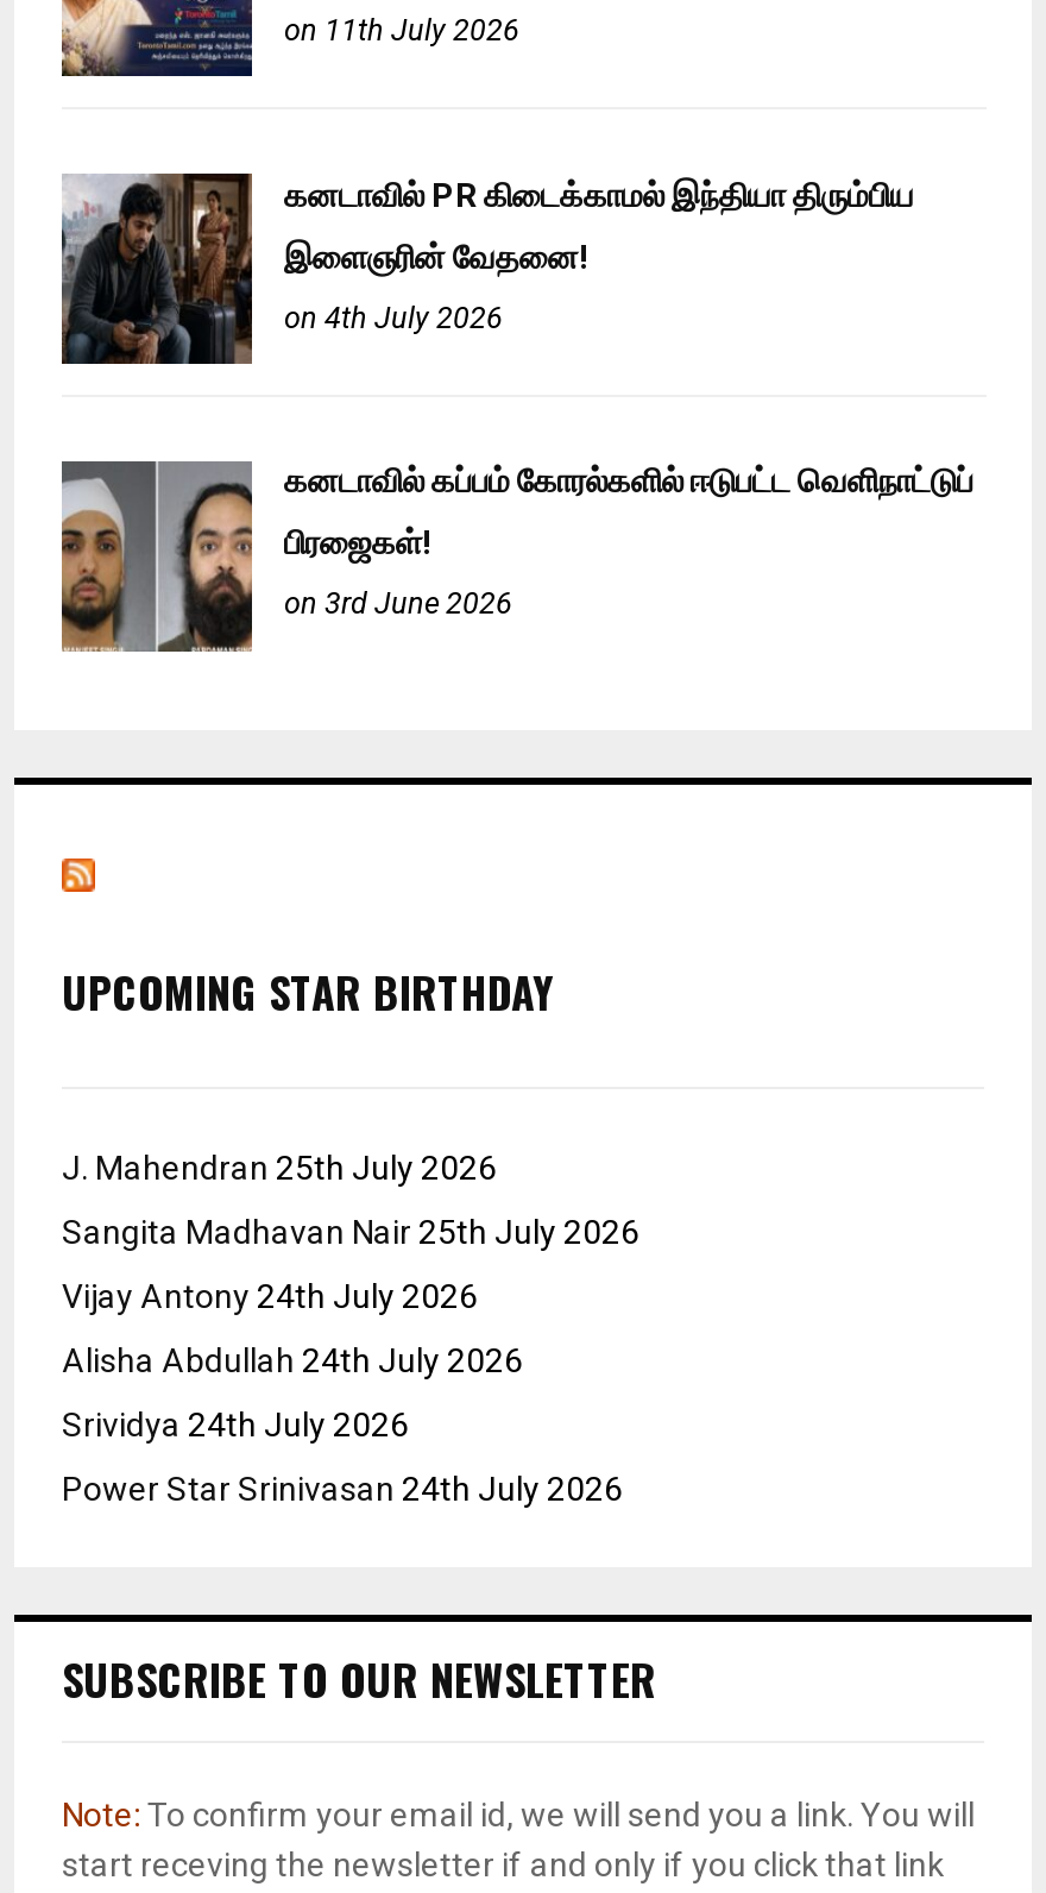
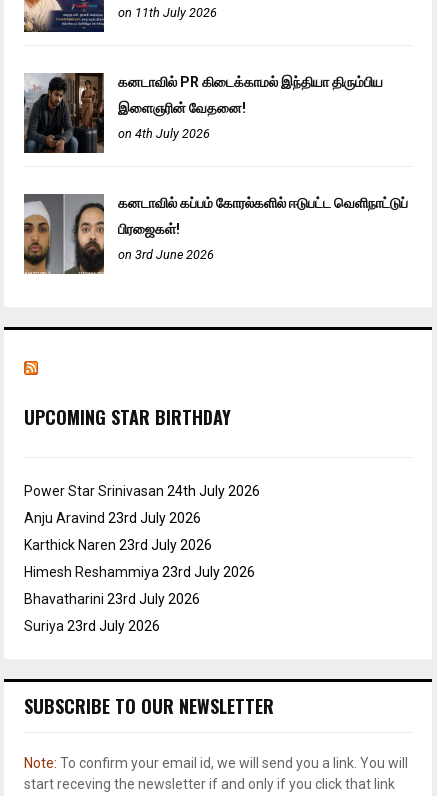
- J. Mahendran 25th July 2026
- Sangita Madhavan Nair 25th July 2026
- Vijay Antony 24th July 2026
- Alisha Abdullah 24th July 2026
- Srividya 24th July 2026

moved up: Power Star Srinivasan 24th July 2026

+ Anju Aravind 23rd July 2026
+ Karthick Naren 23rd July 2026
+ Himesh Reshammiya 23rd July 2026
+ Bhavatharini 23rd July 2026
+ Suriya 23rd July 2026
